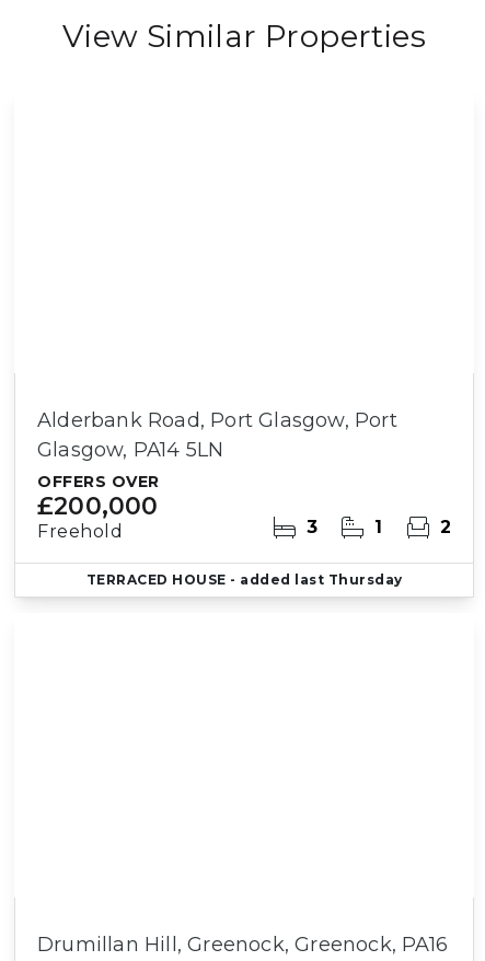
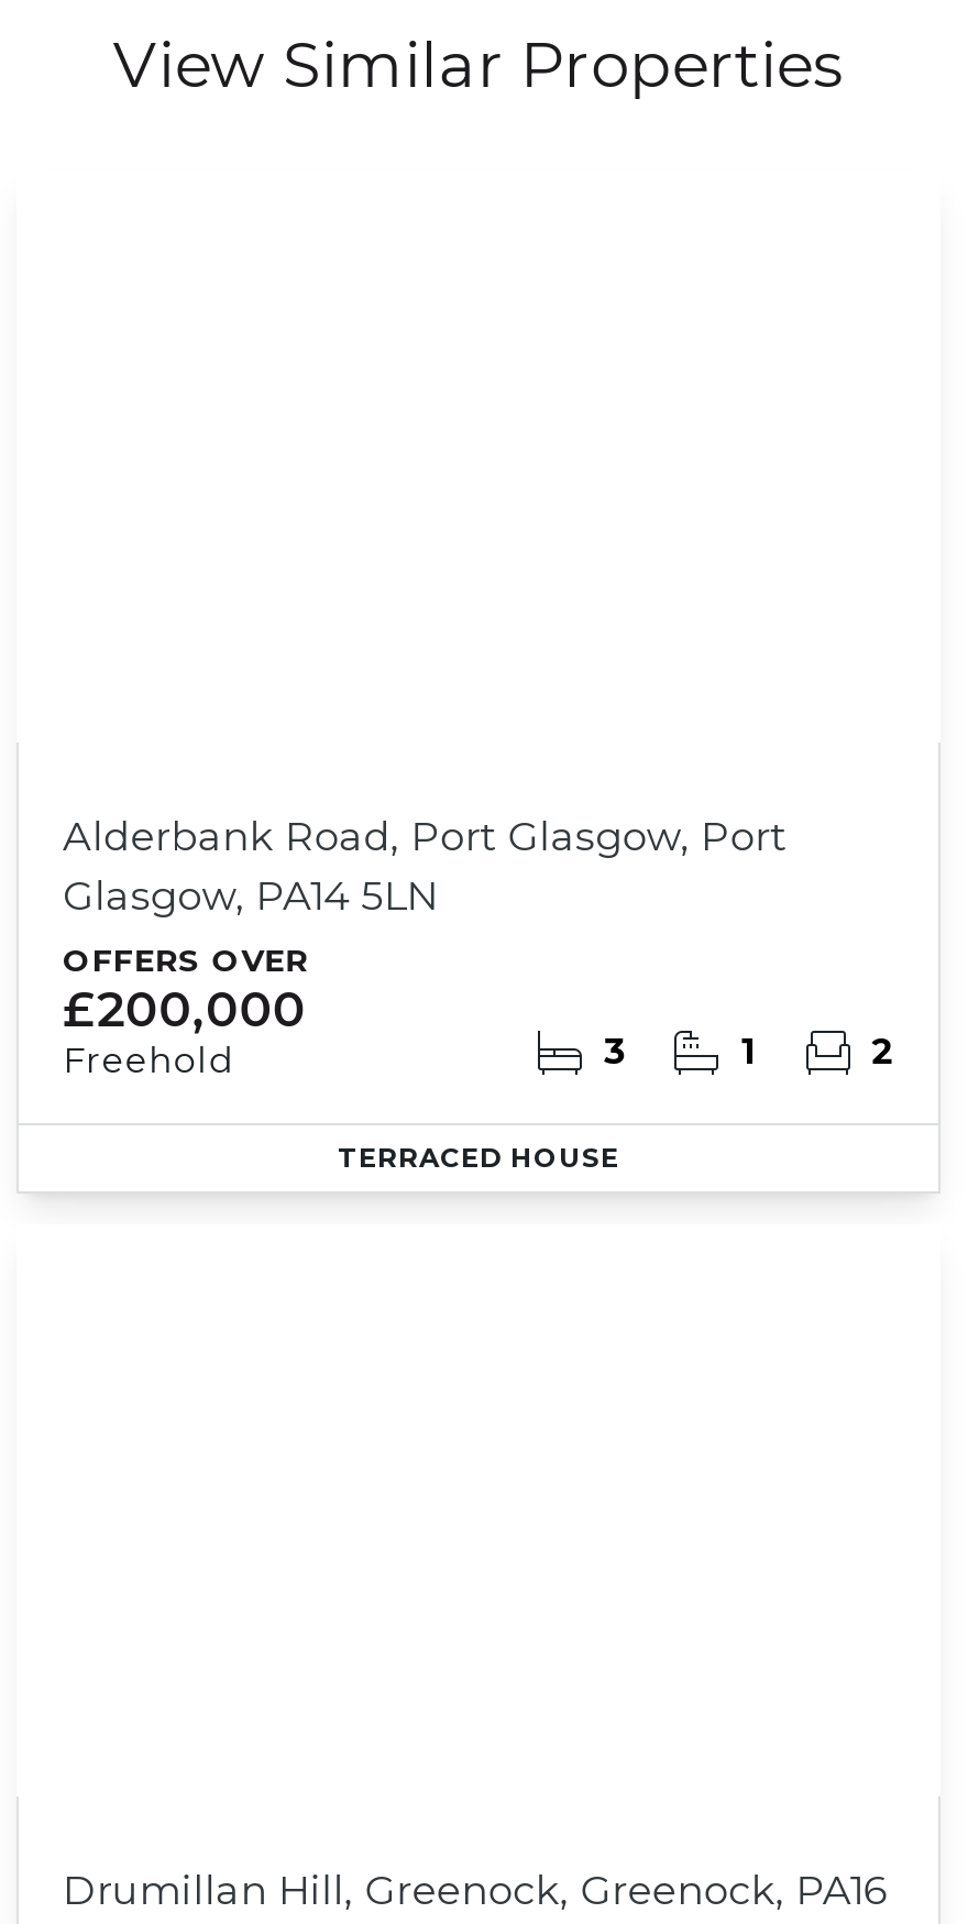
- TERRACED HOUSE - added last Thursday
+ TERRACED HOUSE
